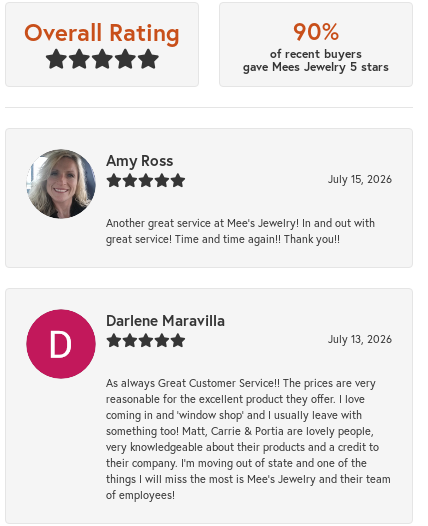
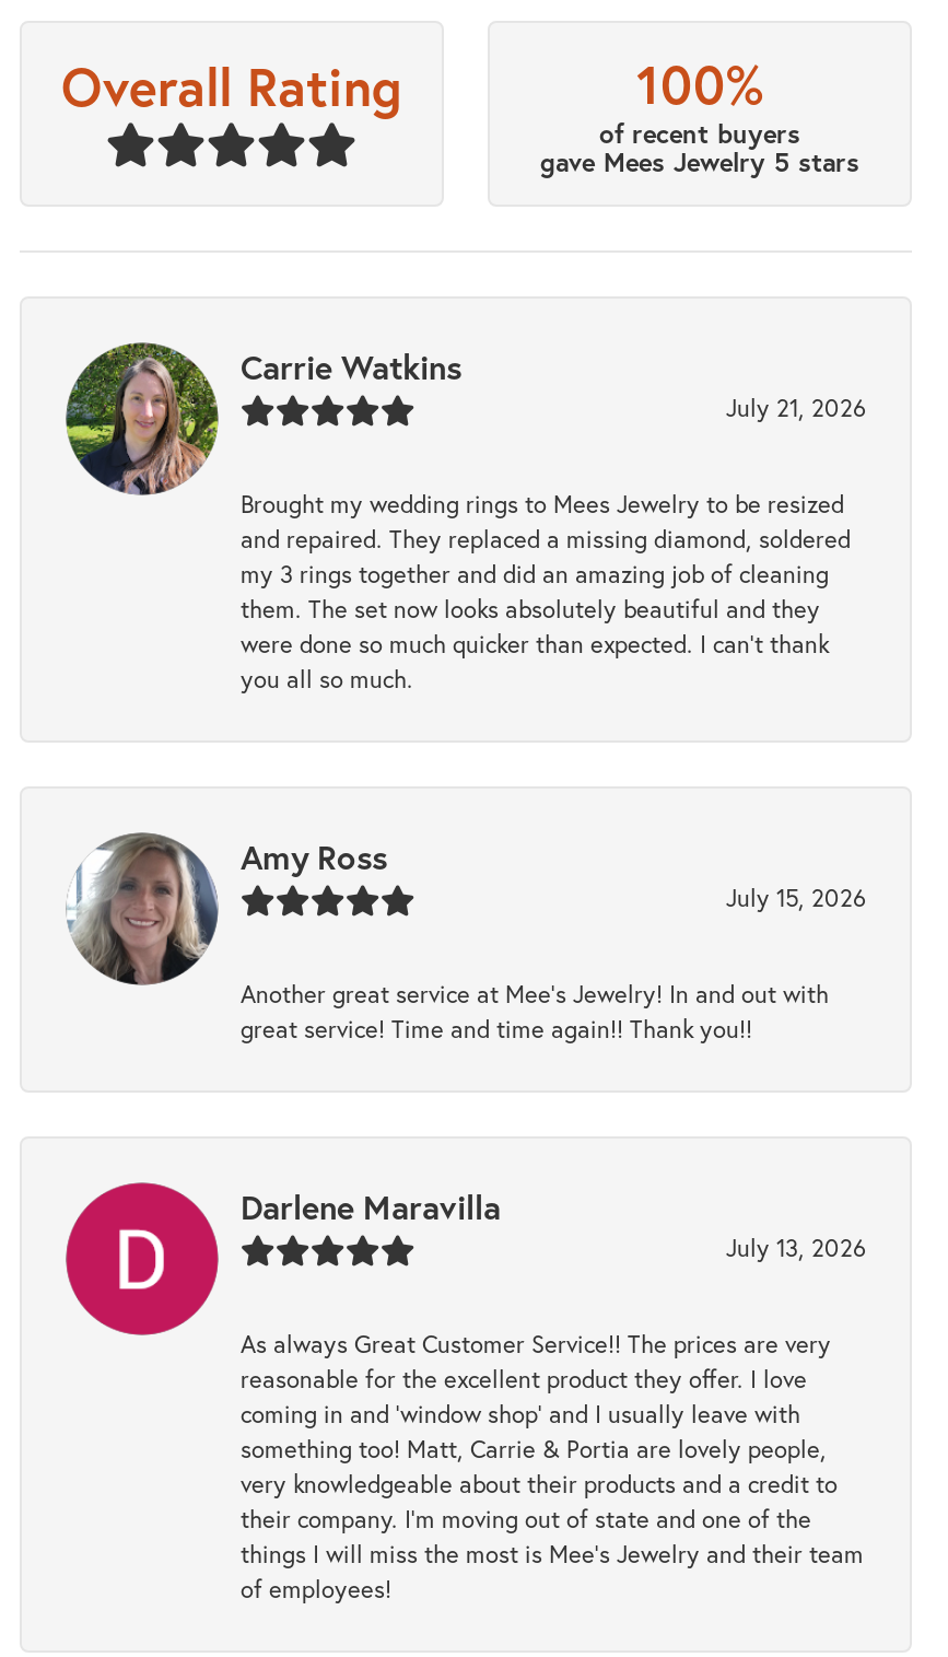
- 90%
+ 100%

+ [image]
+ Carrie Watkins
+ July 21, 2026
+ Brought my wedding rings to Mees Jewelry to be resized
+ and repaired. They replaced a missing diamond, soldered
+ my 3 rings together and did an amazing job of cleaning
+ them. The set now looks absolutely beautiful and they
+ were done so much quicker than expected. I can't thank
+ you all so much.
